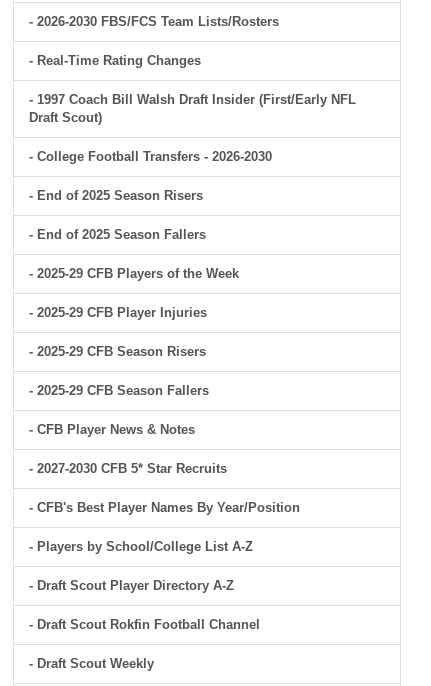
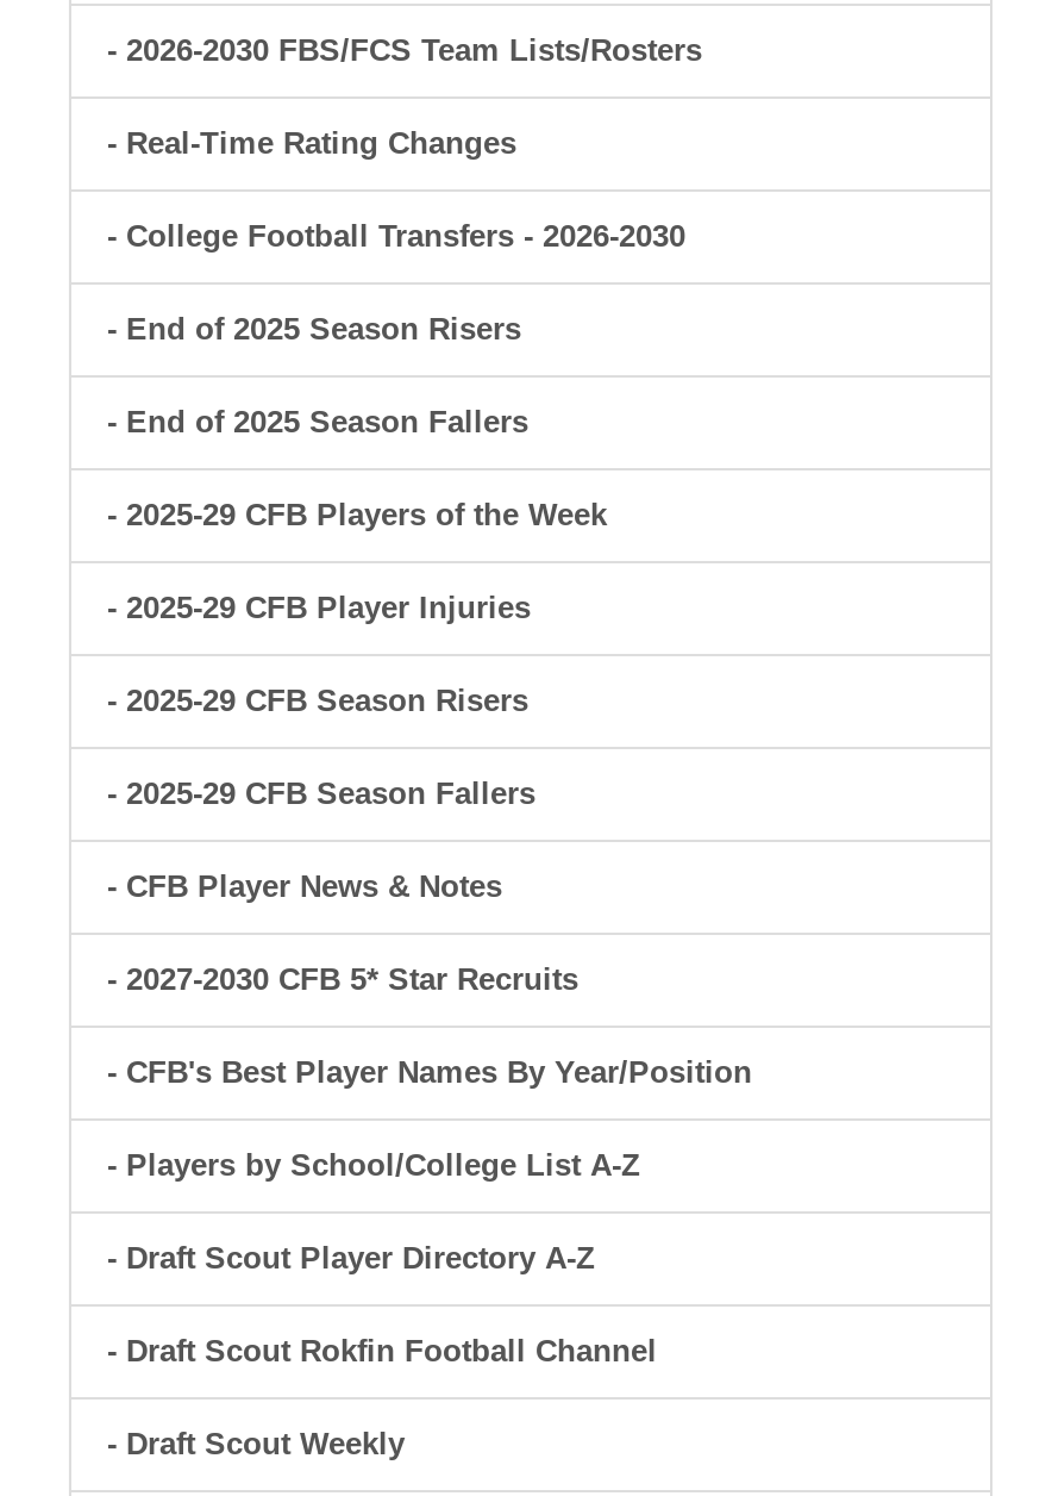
- - 1997 Coach Bill Walsh Draft Insider (First/Early NFL
- Draft Scout)
